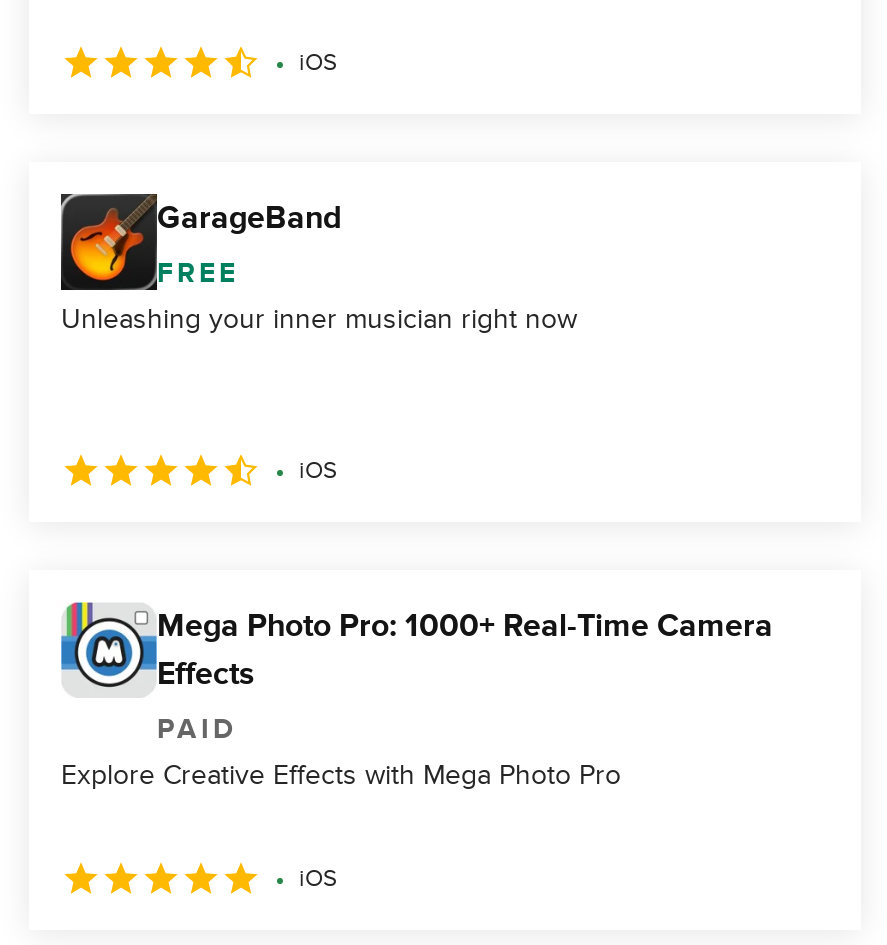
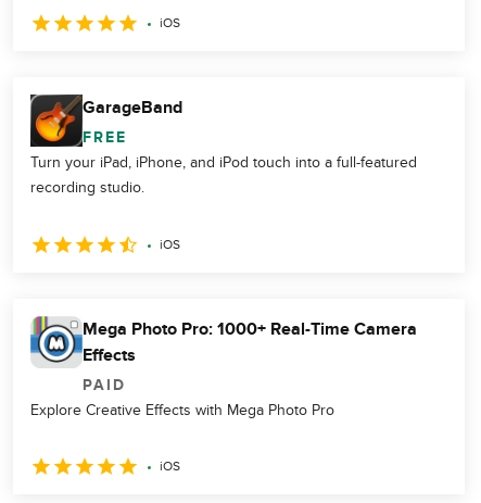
- Unleashing your inner musician right now
+ Turn your iPad, iPhone, and iPod touch into a full-featured
+ recording studio.
